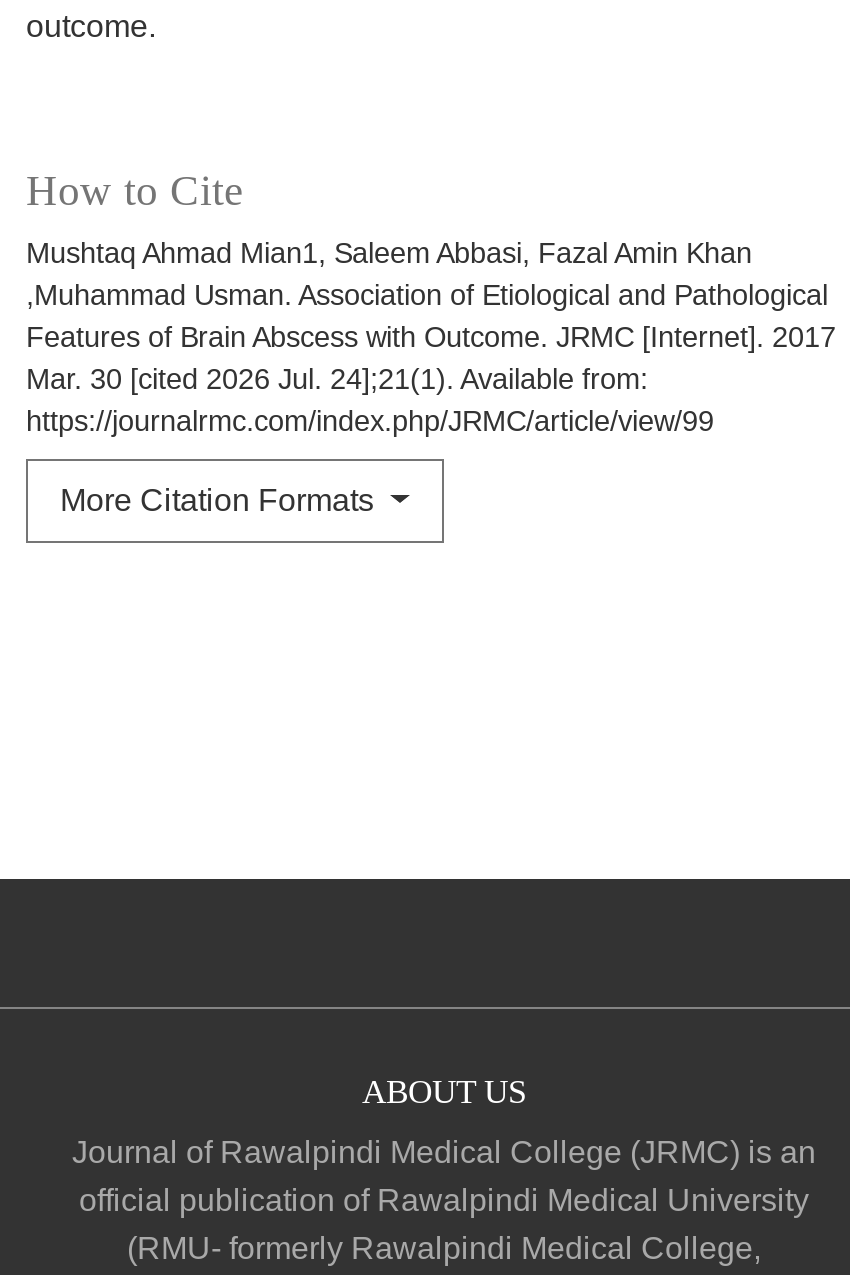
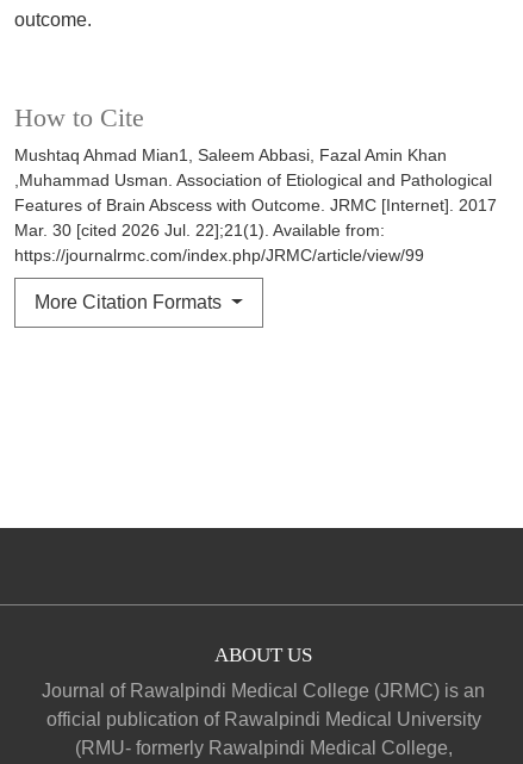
- Mar. 30 [cited 2026 Jul. 24];21(1). Available from:
+ Mar. 30 [cited 2026 Jul. 22];21(1). Available from:
